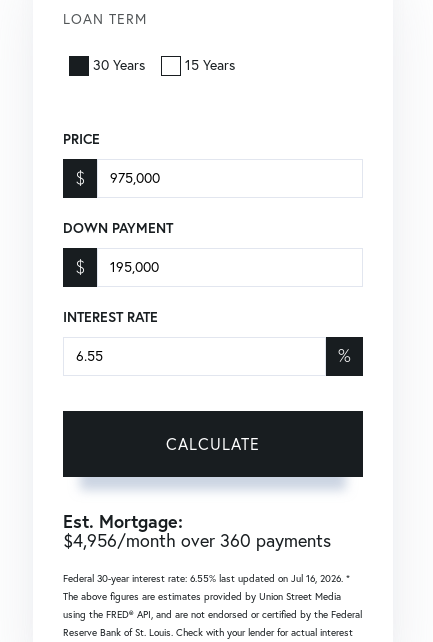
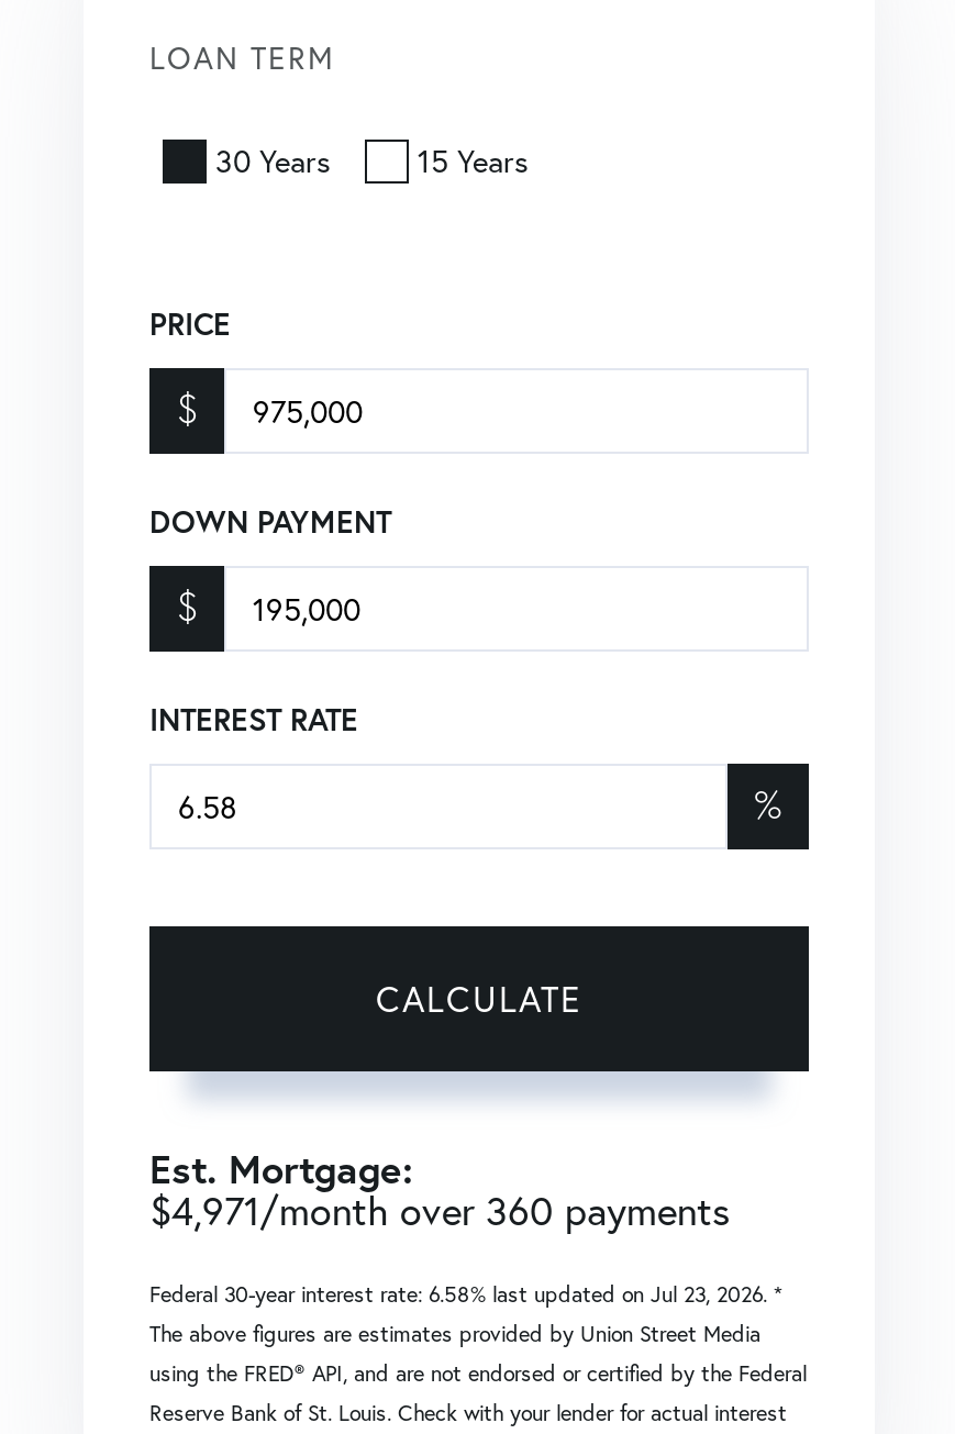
- $4,956/month over 360 payments
+ $4,971/month over 360 payments

- Federal 30-year interest rate: 6.55% last updated on Jul 16, 2026. *
+ Federal 30-year interest rate: 6.58% last updated on Jul 23, 2026. *
